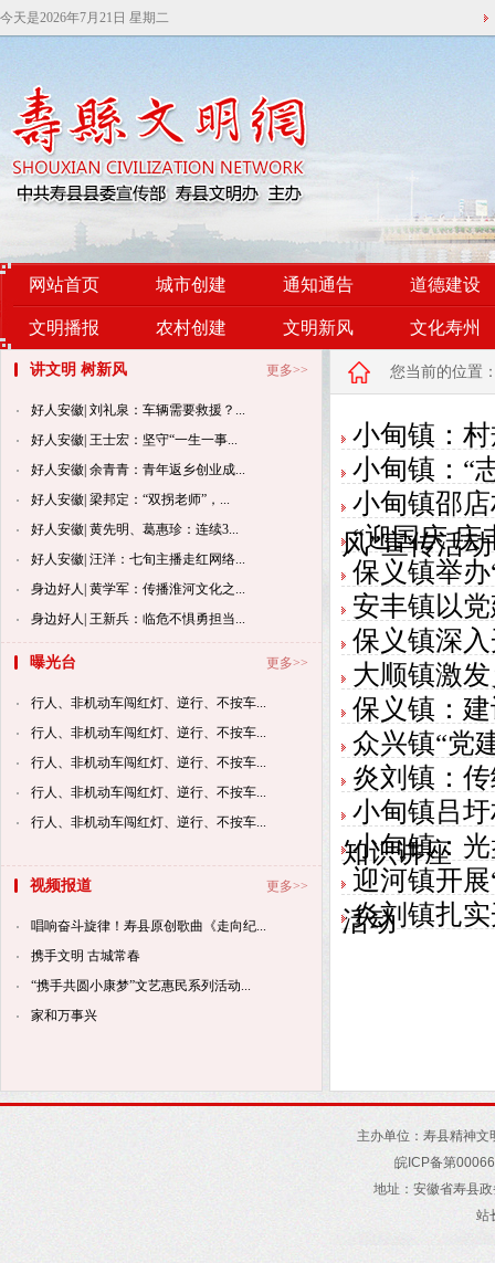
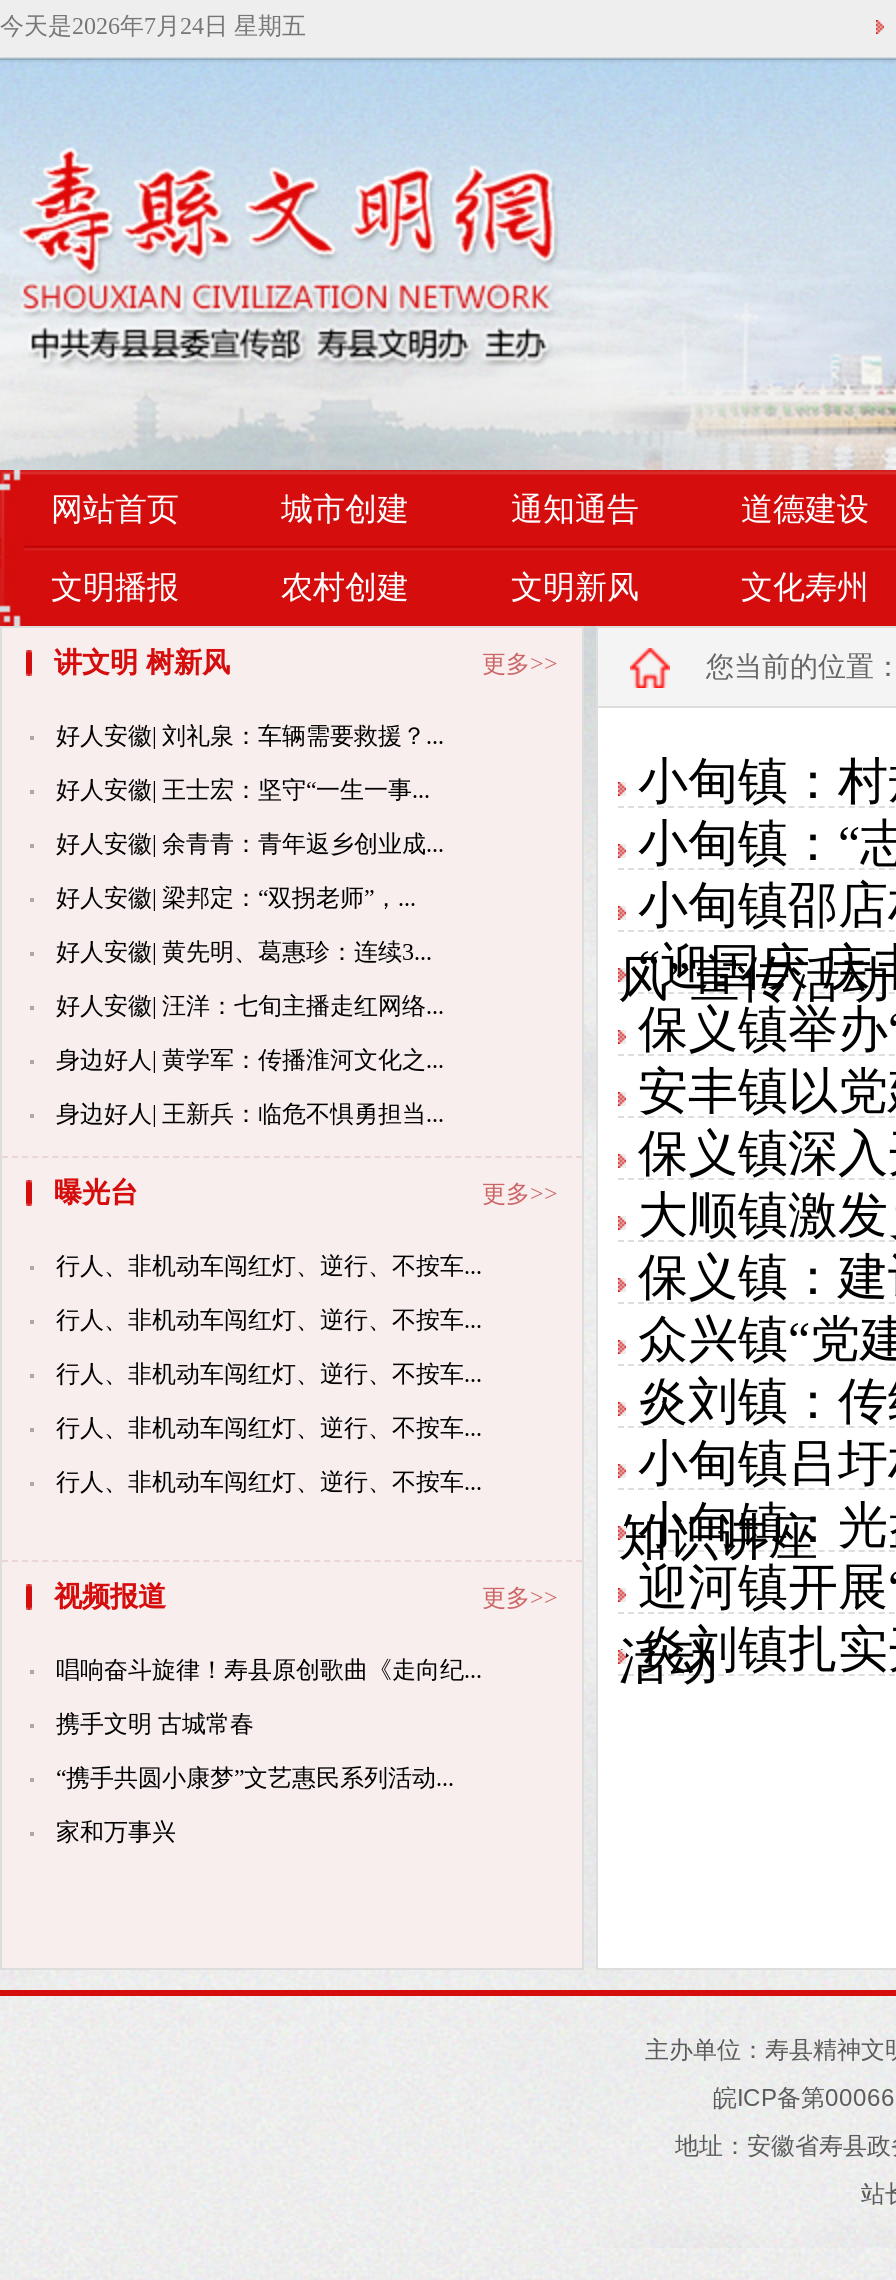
- 今天是2026年7月21日 星期二
+ 今天是2026年7月24日 星期五
